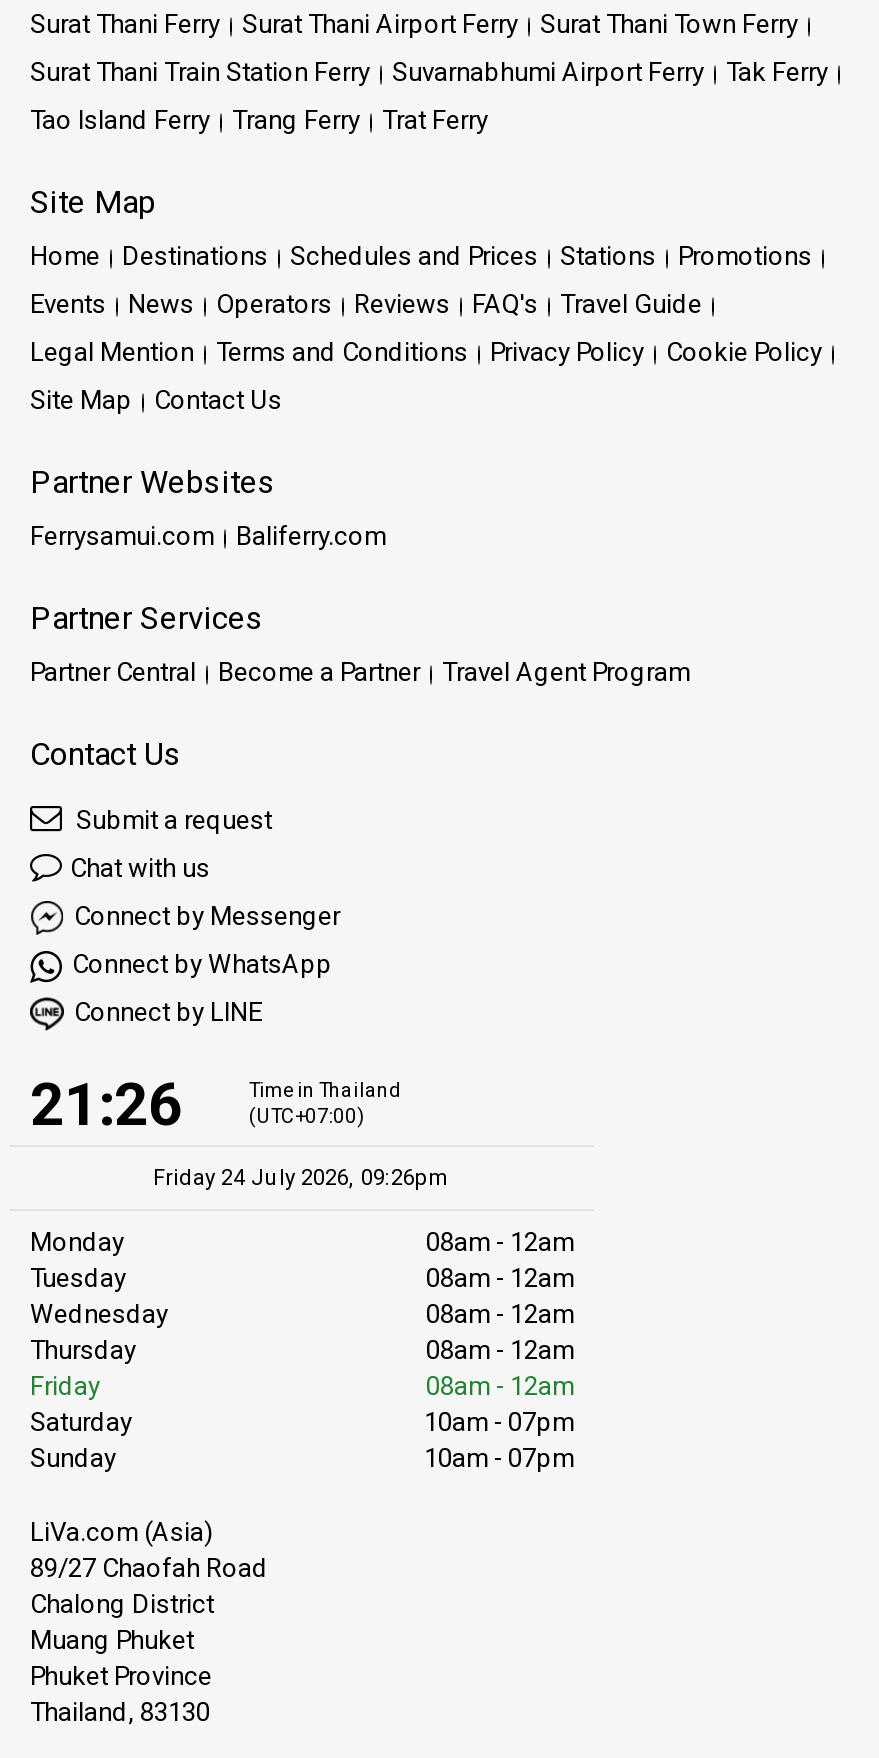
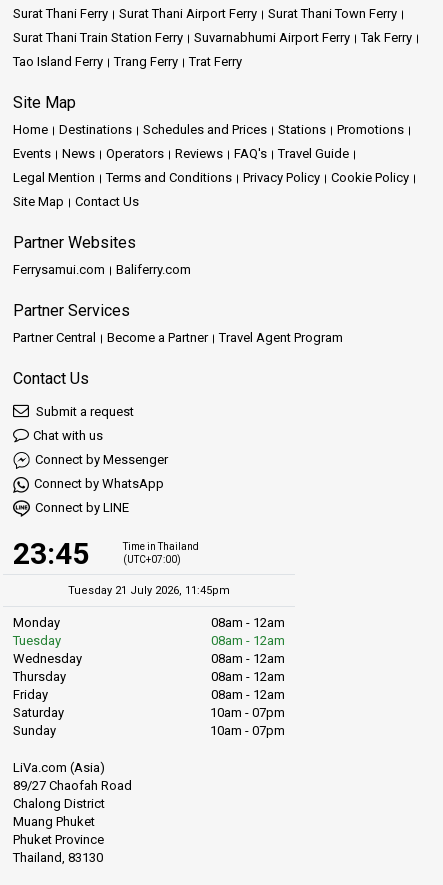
- 21:26
+ 23:45

- Friday 24 July 2026, 09:26pm
+ Tuesday 21 July 2026, 11:45pm
